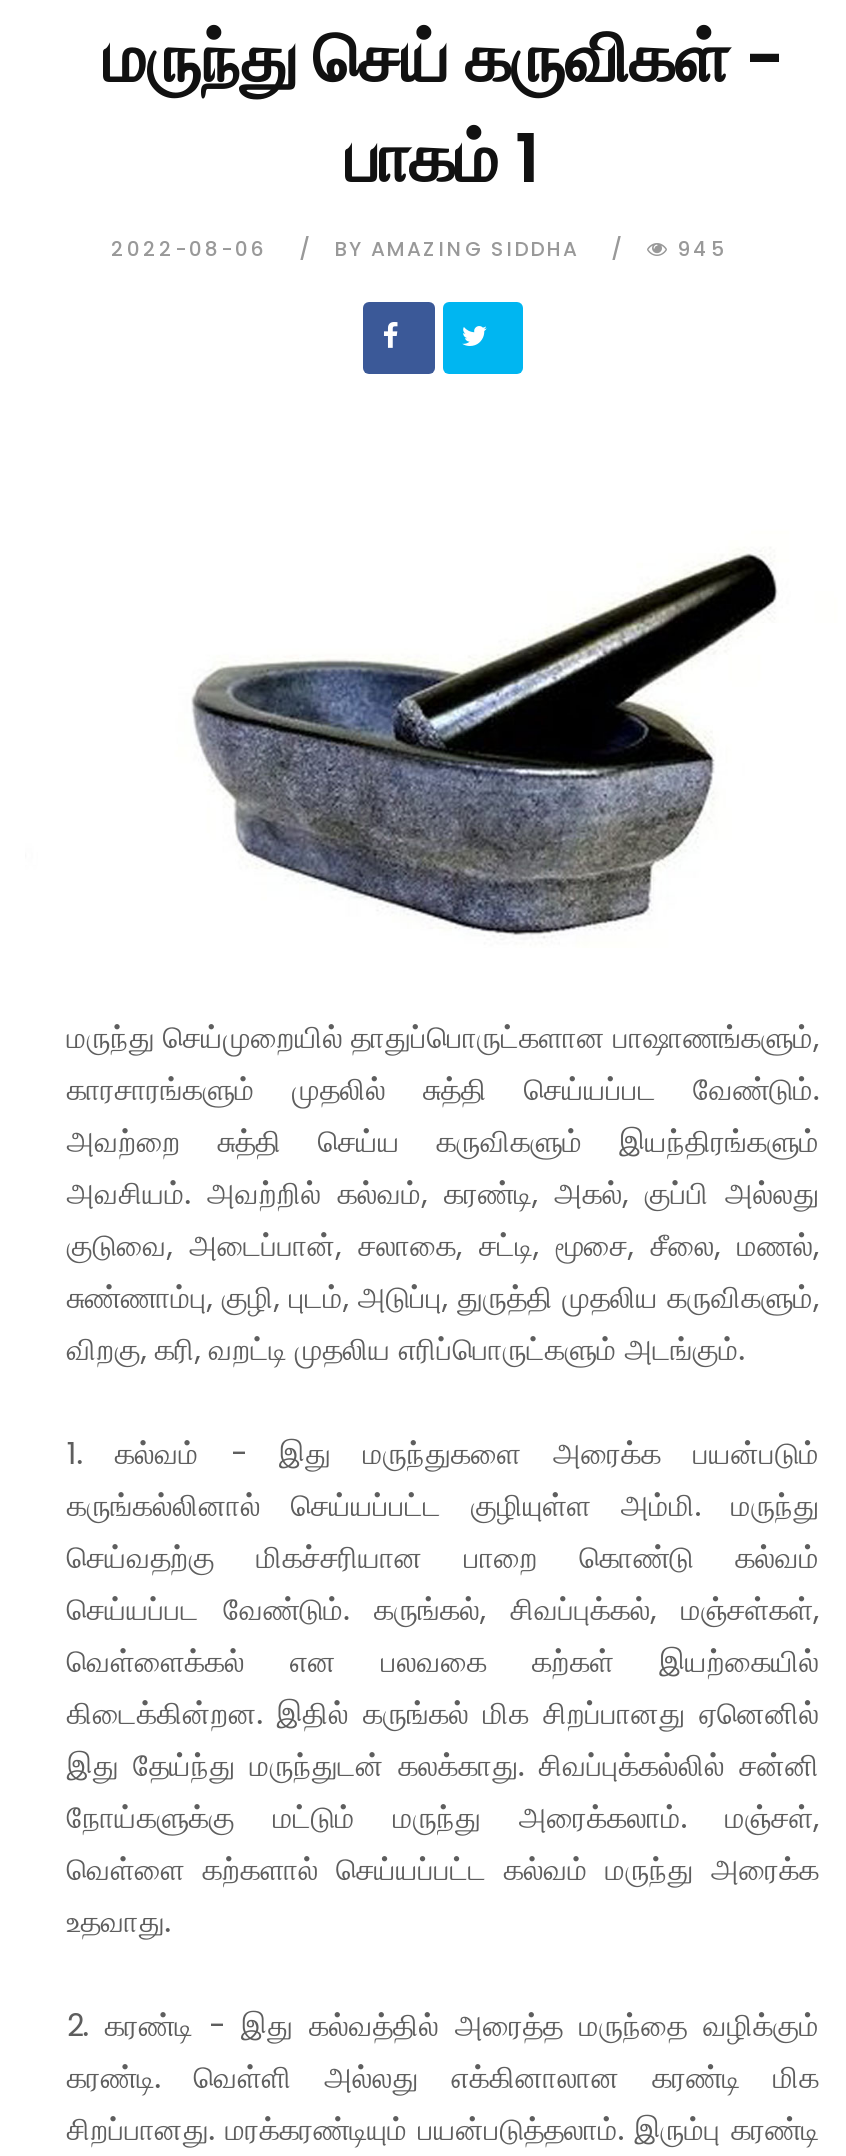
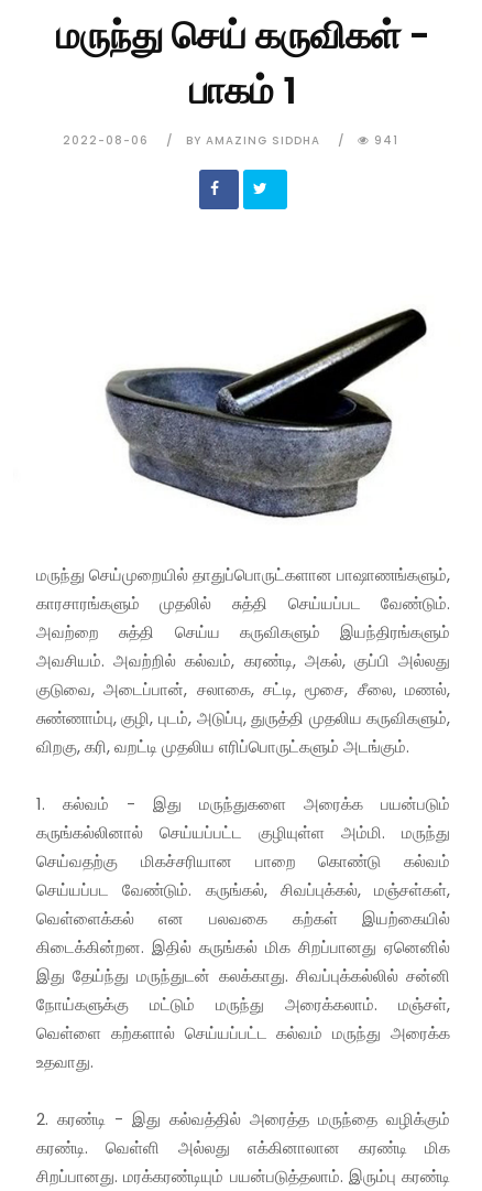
- 945
+ 941
